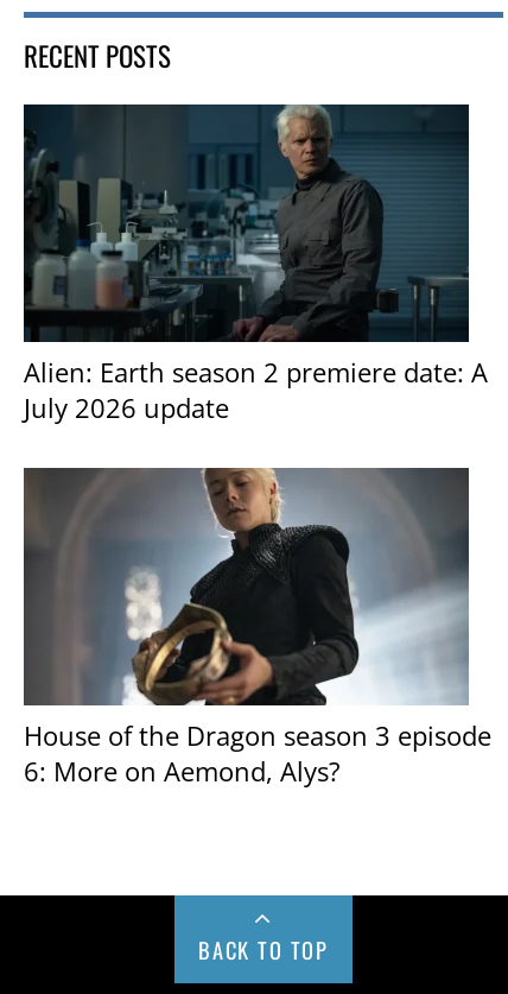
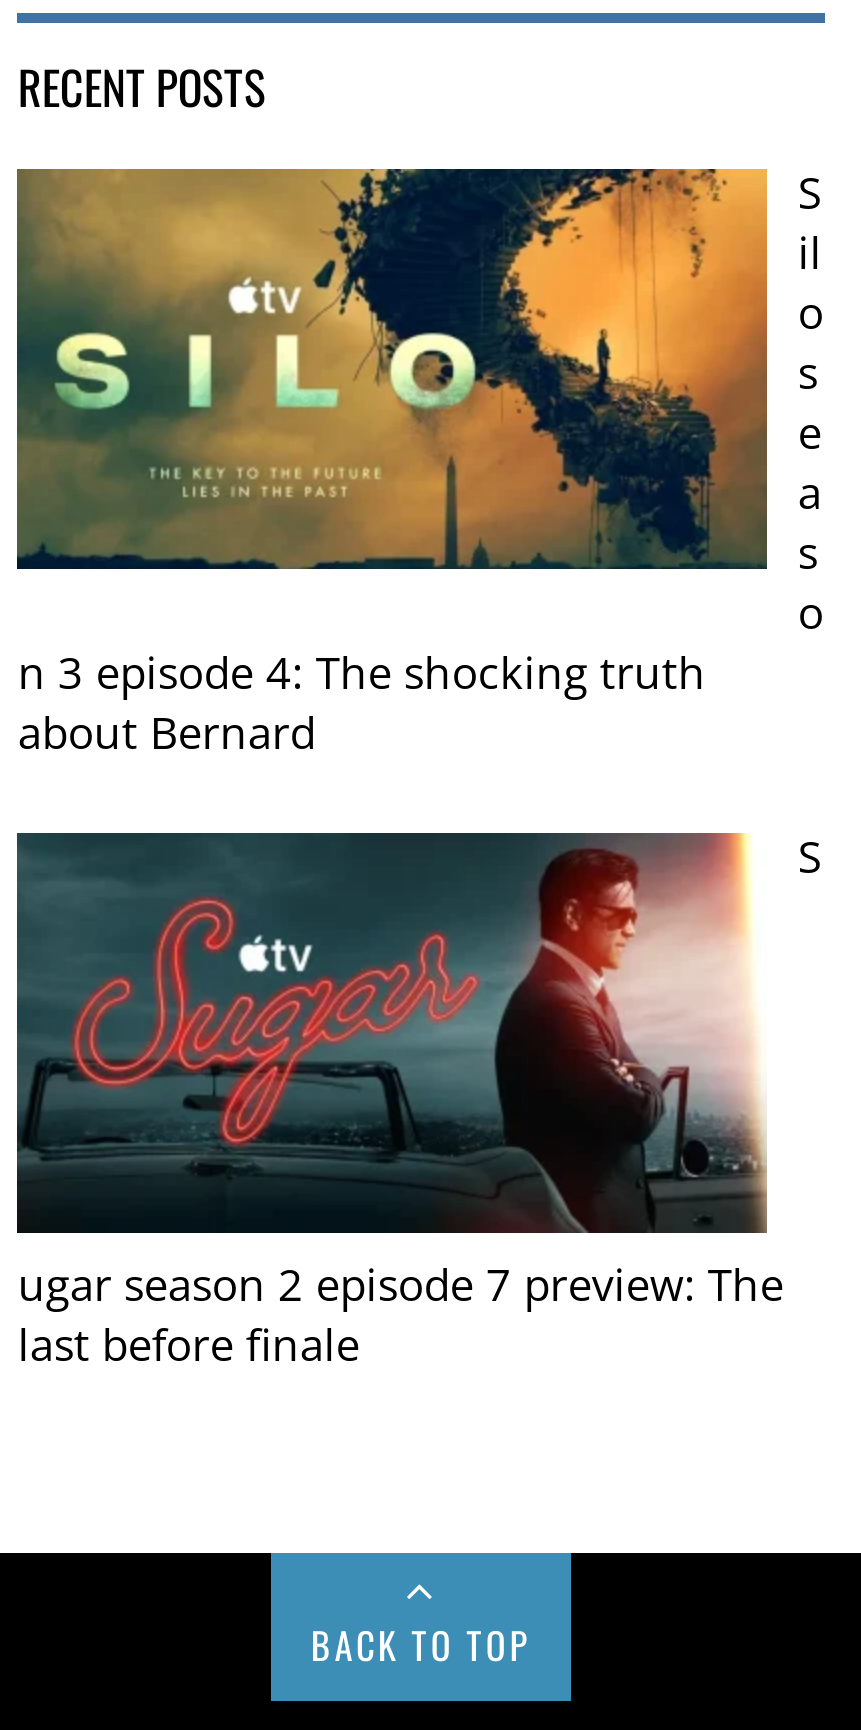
- [image]
- Alien: Earth season 2 premiere date: A
- July 2026 update
+ [image]
+ S
+ il
+ o
+ s
+ e
+ a
+ s
+ o
+ n 3 episode 4: The shocking truth
+ about Bernard
+ S

- [image]
- House of the Dragon season 3 episode
- 6: More on Aemond, Alys?
+ [image]
+ ugar season 2 episode 7 preview: The
+ last before finale
